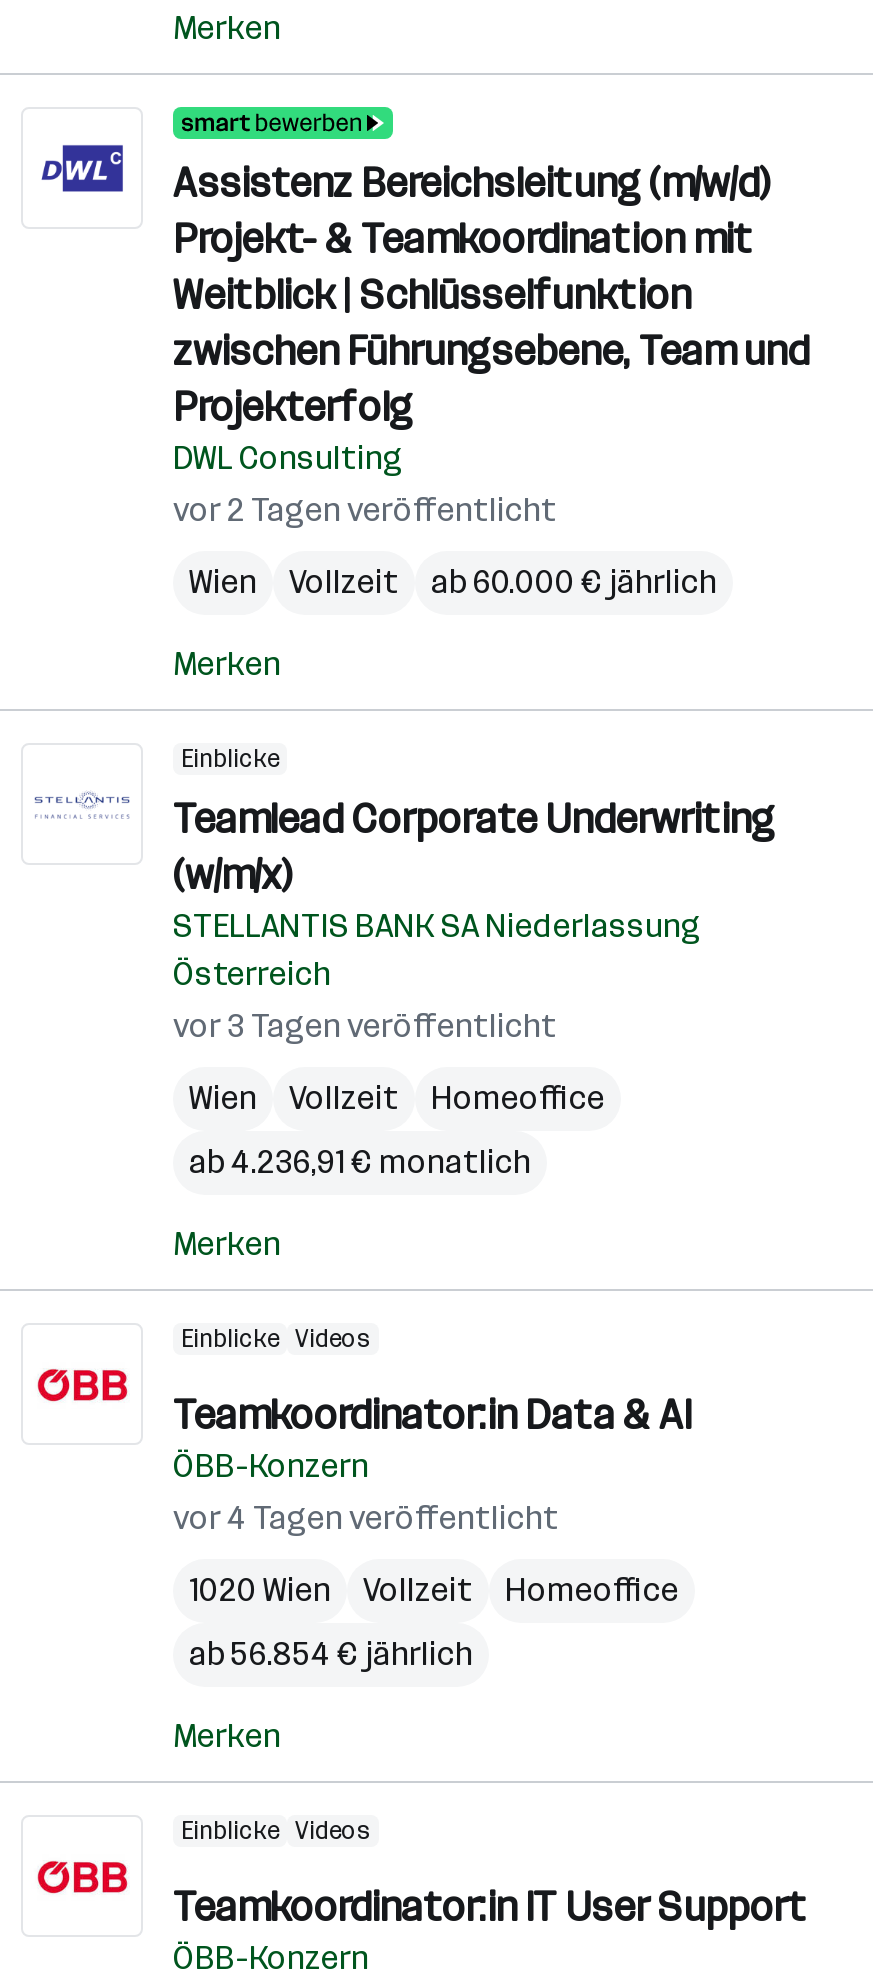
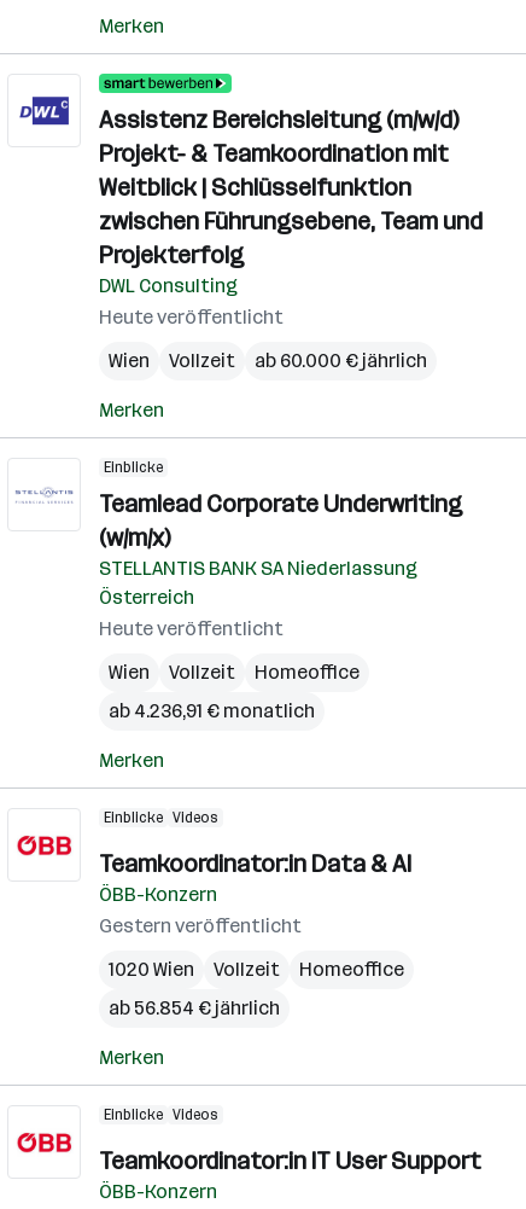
- vor 2 Tagen veröffentlicht
+ Heute veröffentlicht

- vor 3 Tagen veröffentlicht
+ Heute veröffentlicht

- vor 4 Tagen veröffentlicht
+ Gestern veröffentlicht
